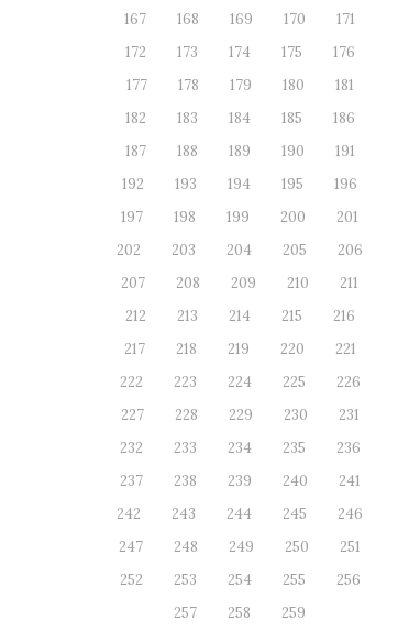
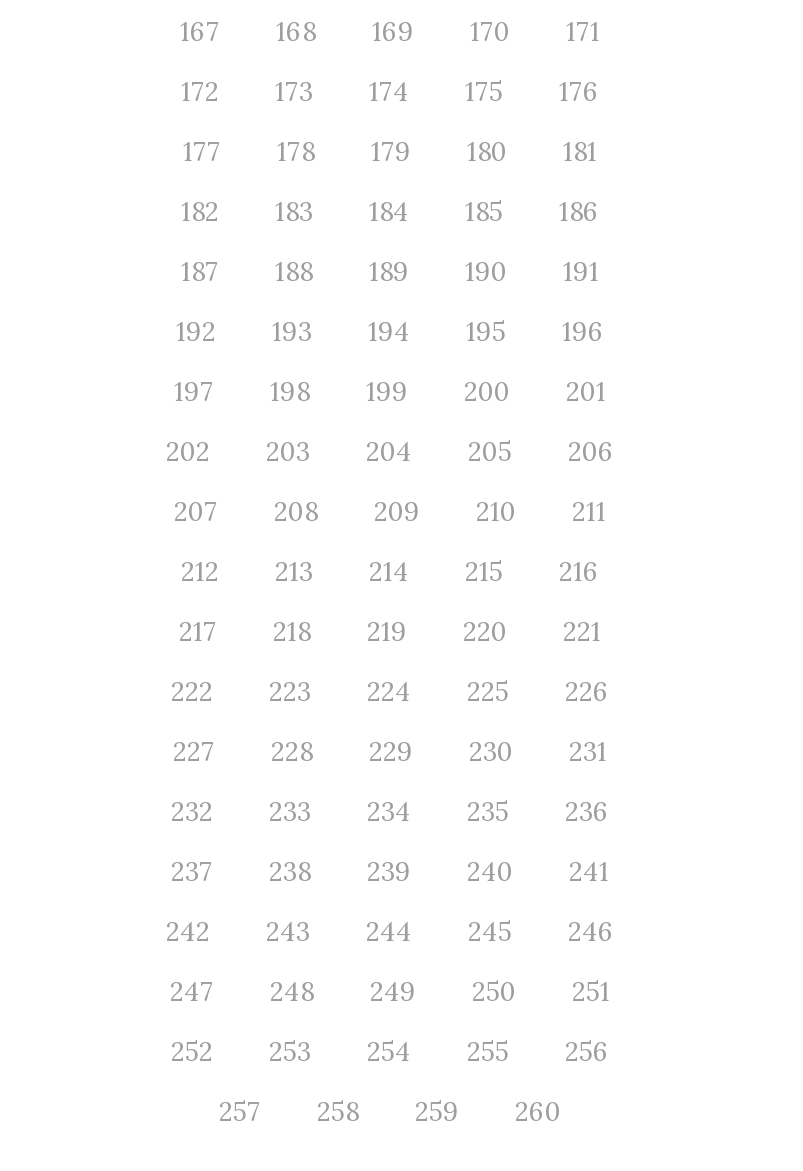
+ 260
